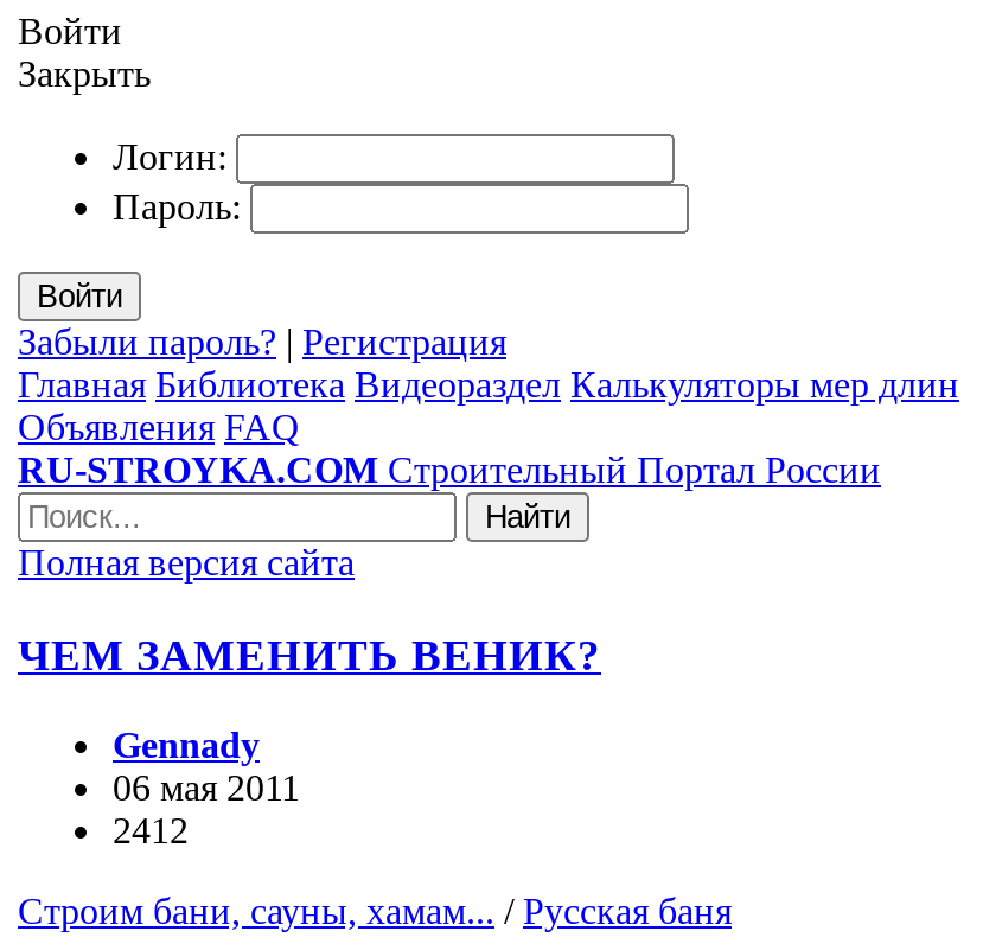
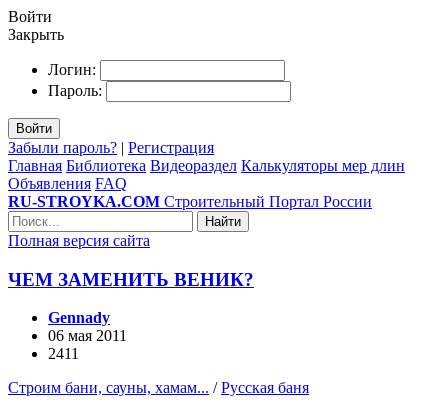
- 2412
+ 2411
